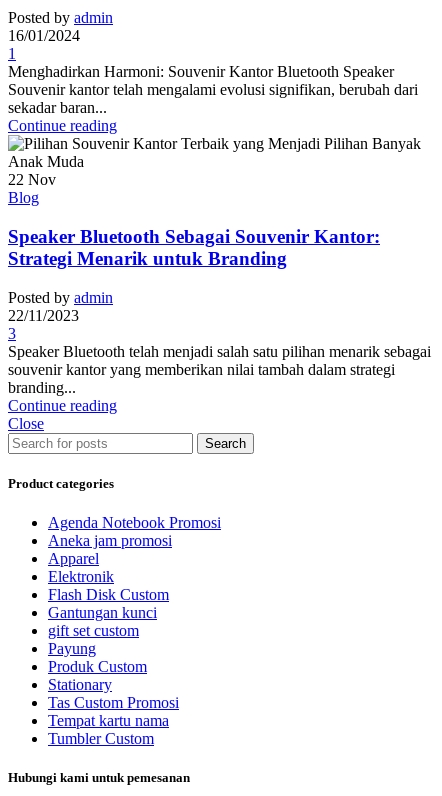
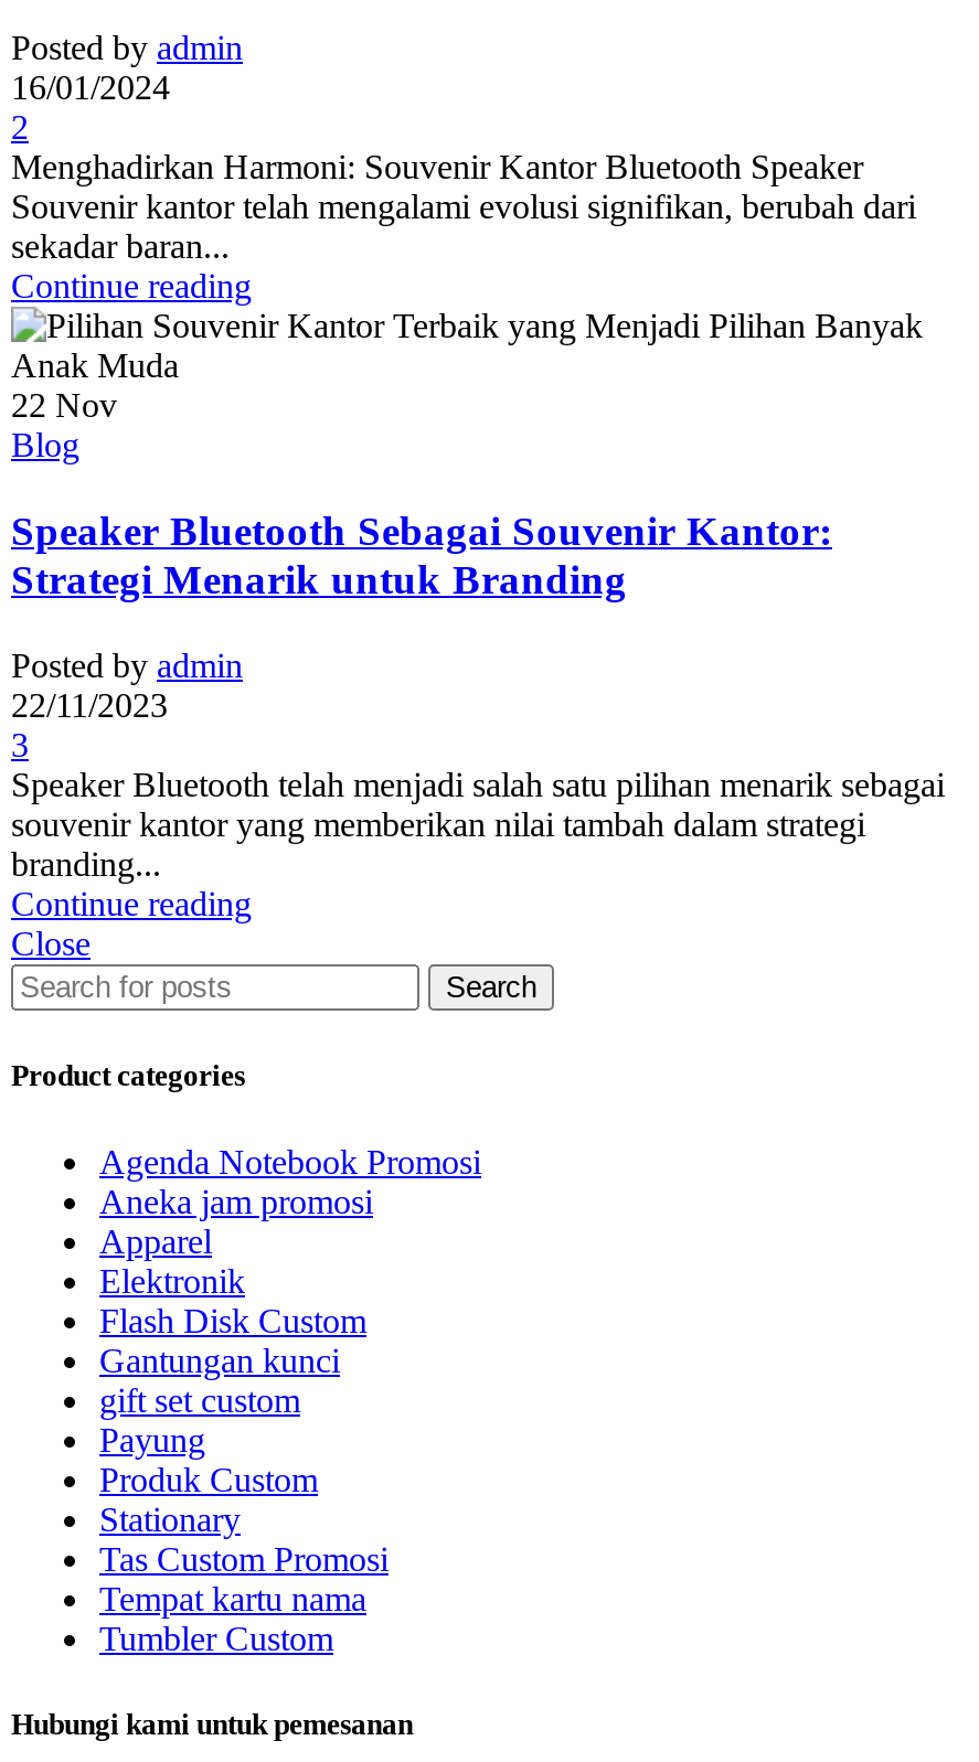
- 1
+ 2
